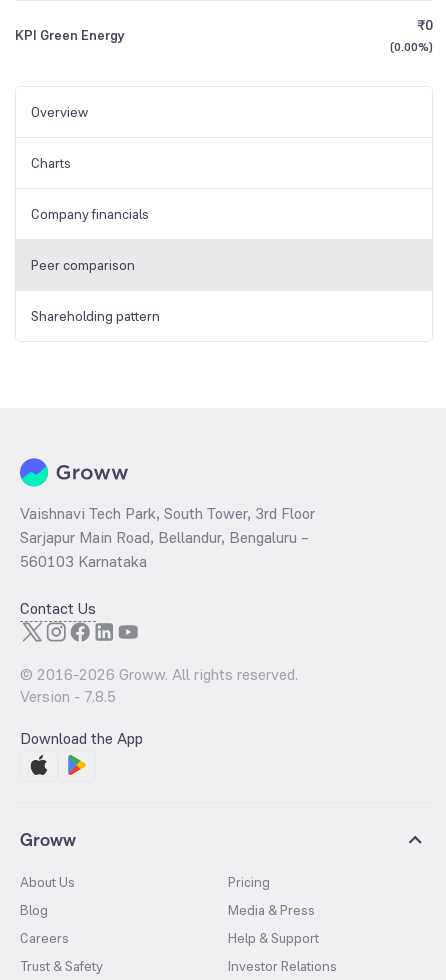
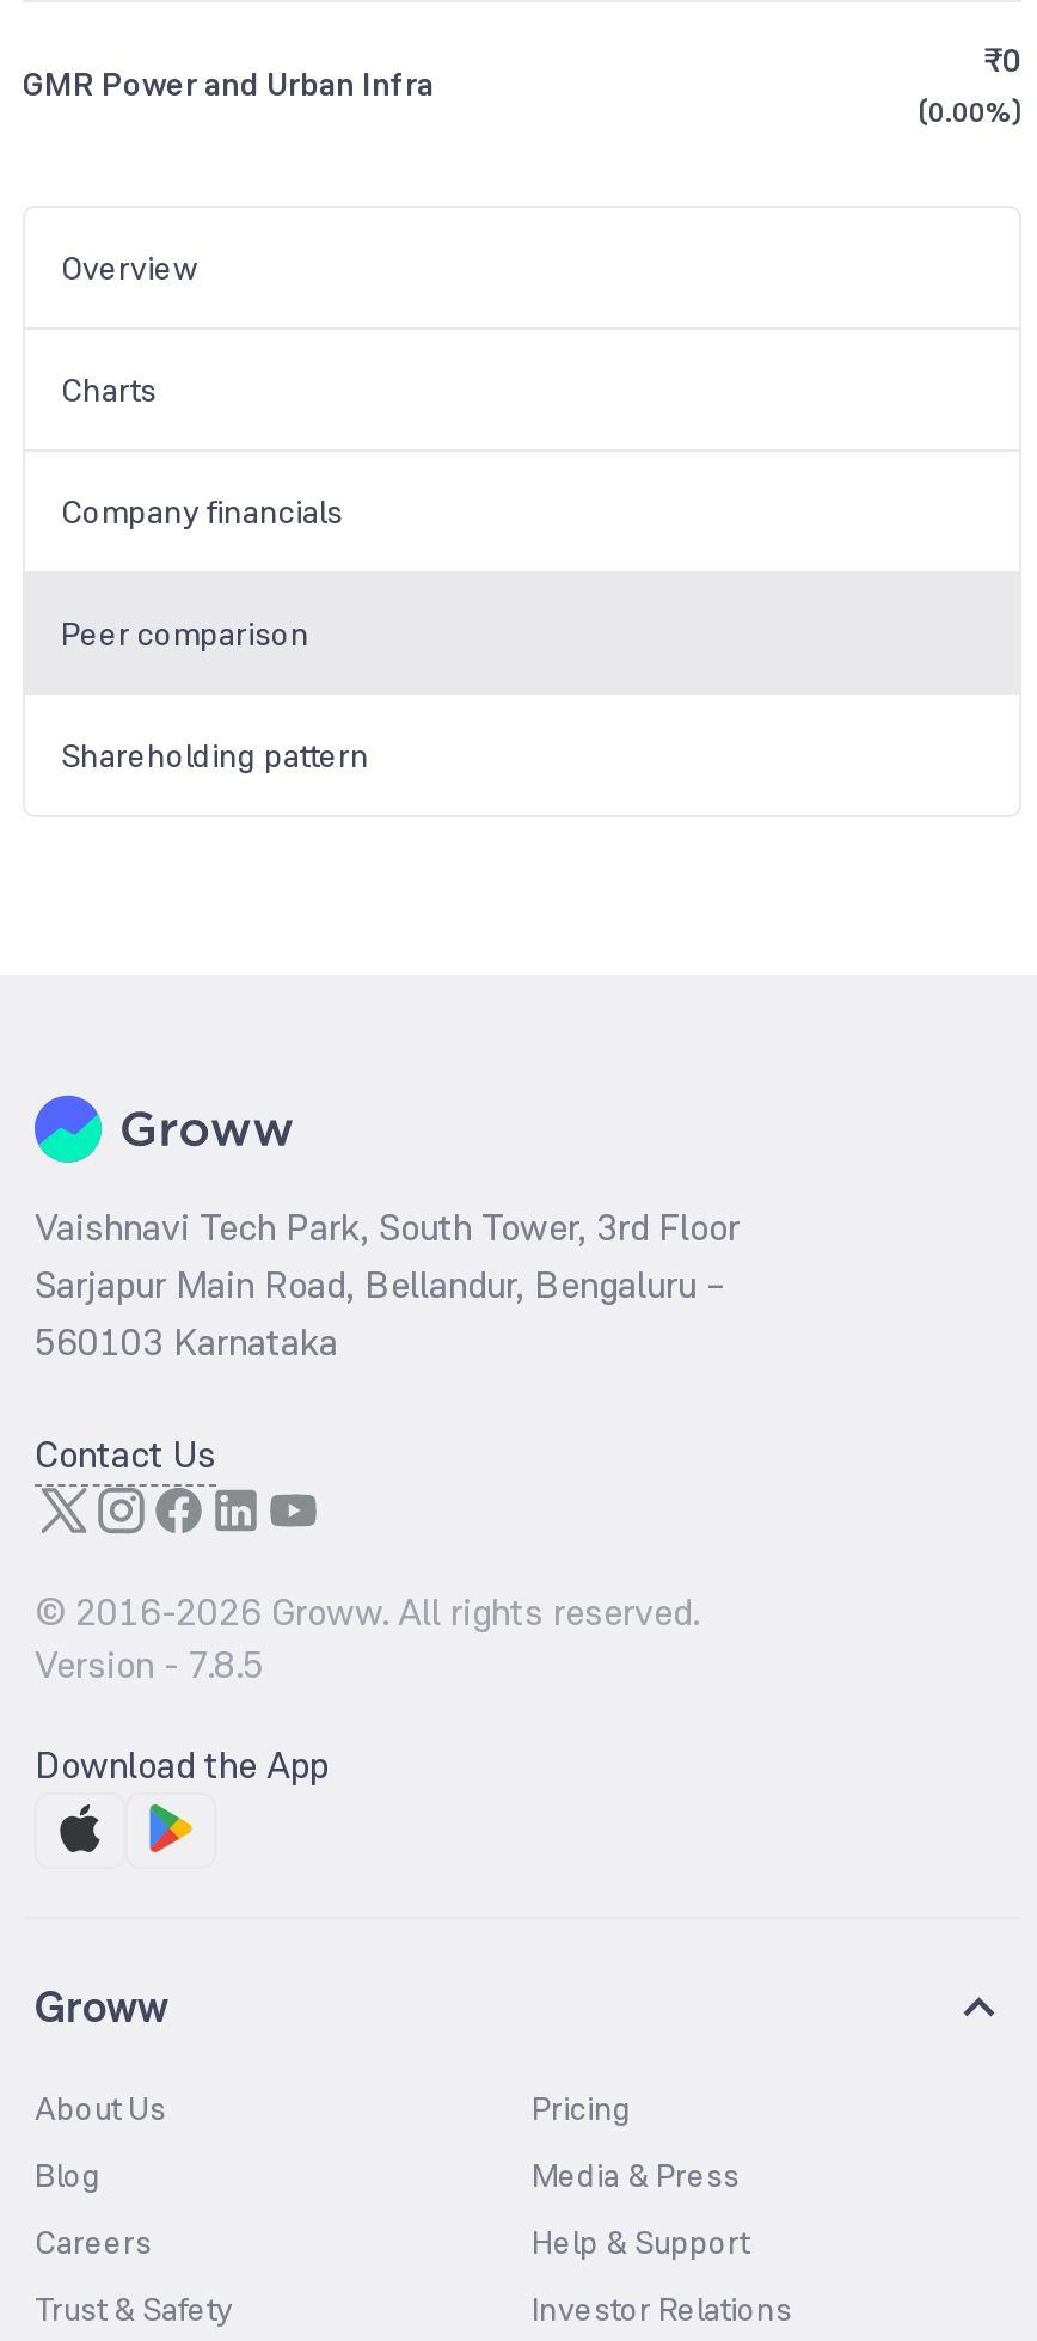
- KPI Green Energy
+ GMR Power and Urban Infra
